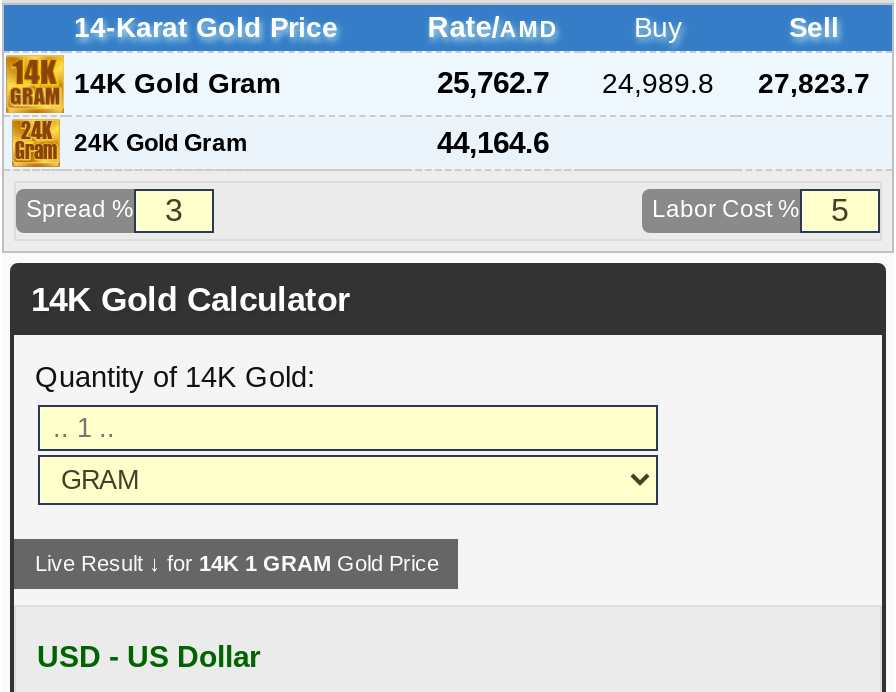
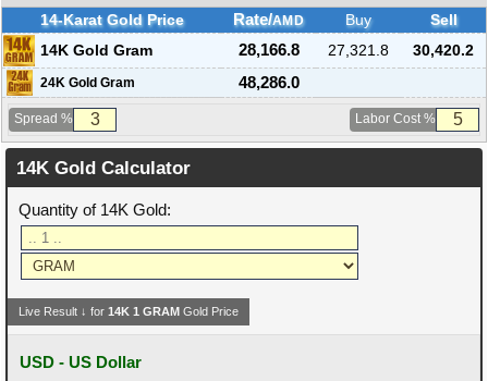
- 25,762.7
+ 28,166.8

- 24,989.8
+ 27,321.8

- 27,823.7
+ 30,420.2

- 44,164.6
+ 48,286.0
